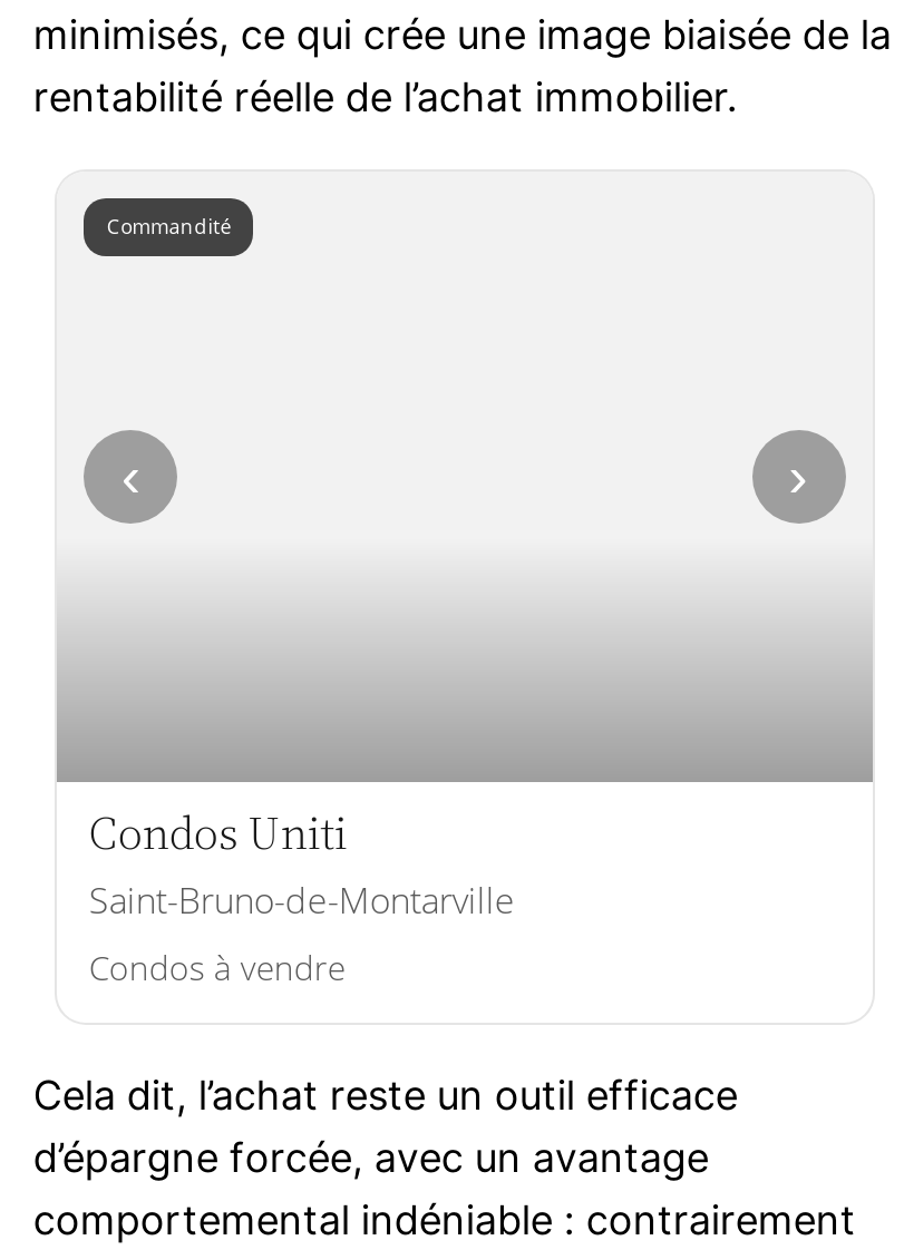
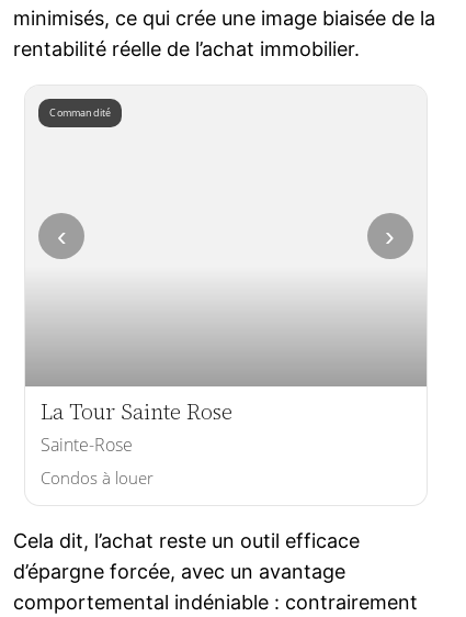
- Condos Uniti
- Saint-Bruno-de-Montarville
- Condos à vendre
+ La Tour Sainte Rose
+ Sainte-Rose
+ Condos à louer
